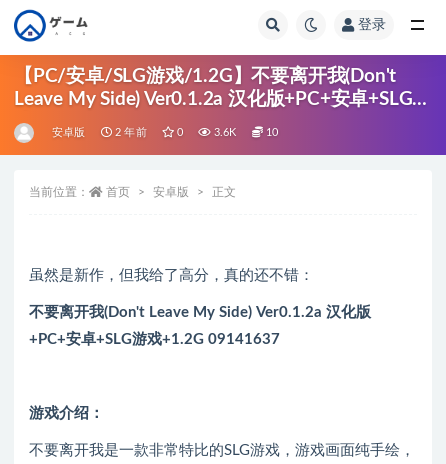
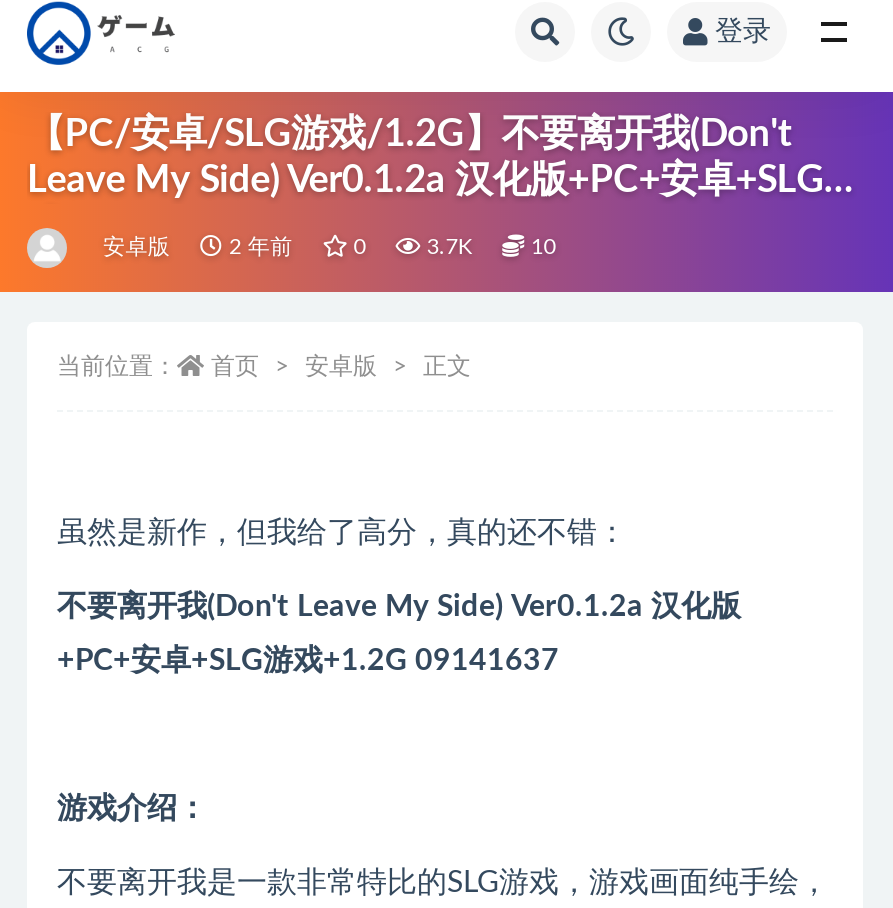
- 3.6K
+ 3.7K
